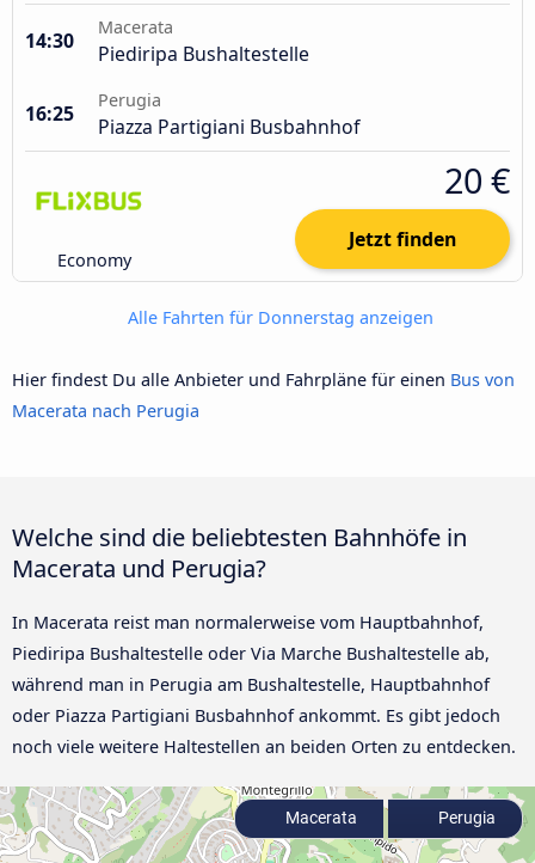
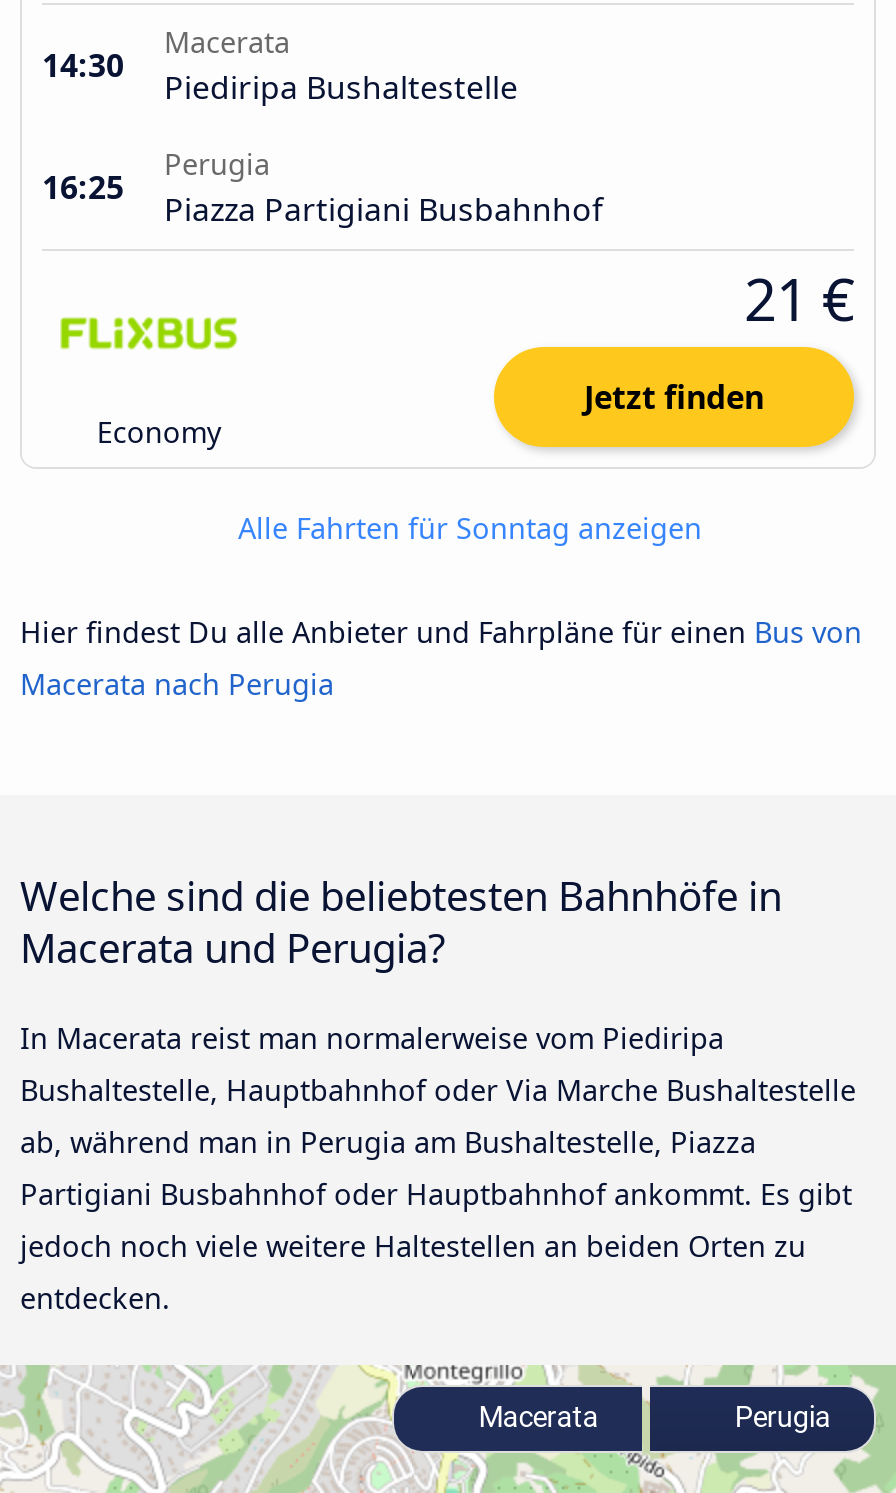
- 20 €
+ 21 €

- Alle Fahrten für Donnerstag anzeigen
+ Alle Fahrten für Sonntag anzeigen

- In Macerata reist man normalerweise vom Hauptbahnhof,
- Piediripa Bushaltestelle oder Via Marche Bushaltestelle ab,
- während man in Perugia am Bushaltestelle, Hauptbahnhof
- oder Piazza Partigiani Busbahnhof ankommt. Es gibt jedoch
- noch viele weitere Haltestellen an beiden Orten zu entdecken.
+ In Macerata reist man normalerweise vom Piediripa
+ Bushaltestelle, Hauptbahnhof oder Via Marche Bushaltestelle
+ ab, während man in Perugia am Bushaltestelle, Piazza
+ Partigiani Busbahnhof oder Hauptbahnhof ankommt. Es gibt
+ jedoch noch viele weitere Haltestellen an beiden Orten zu
+ entdecken.
